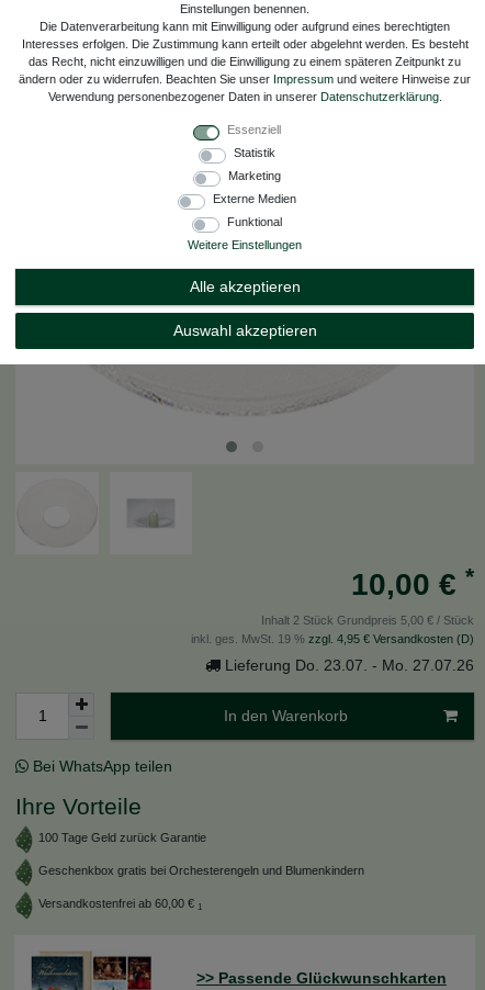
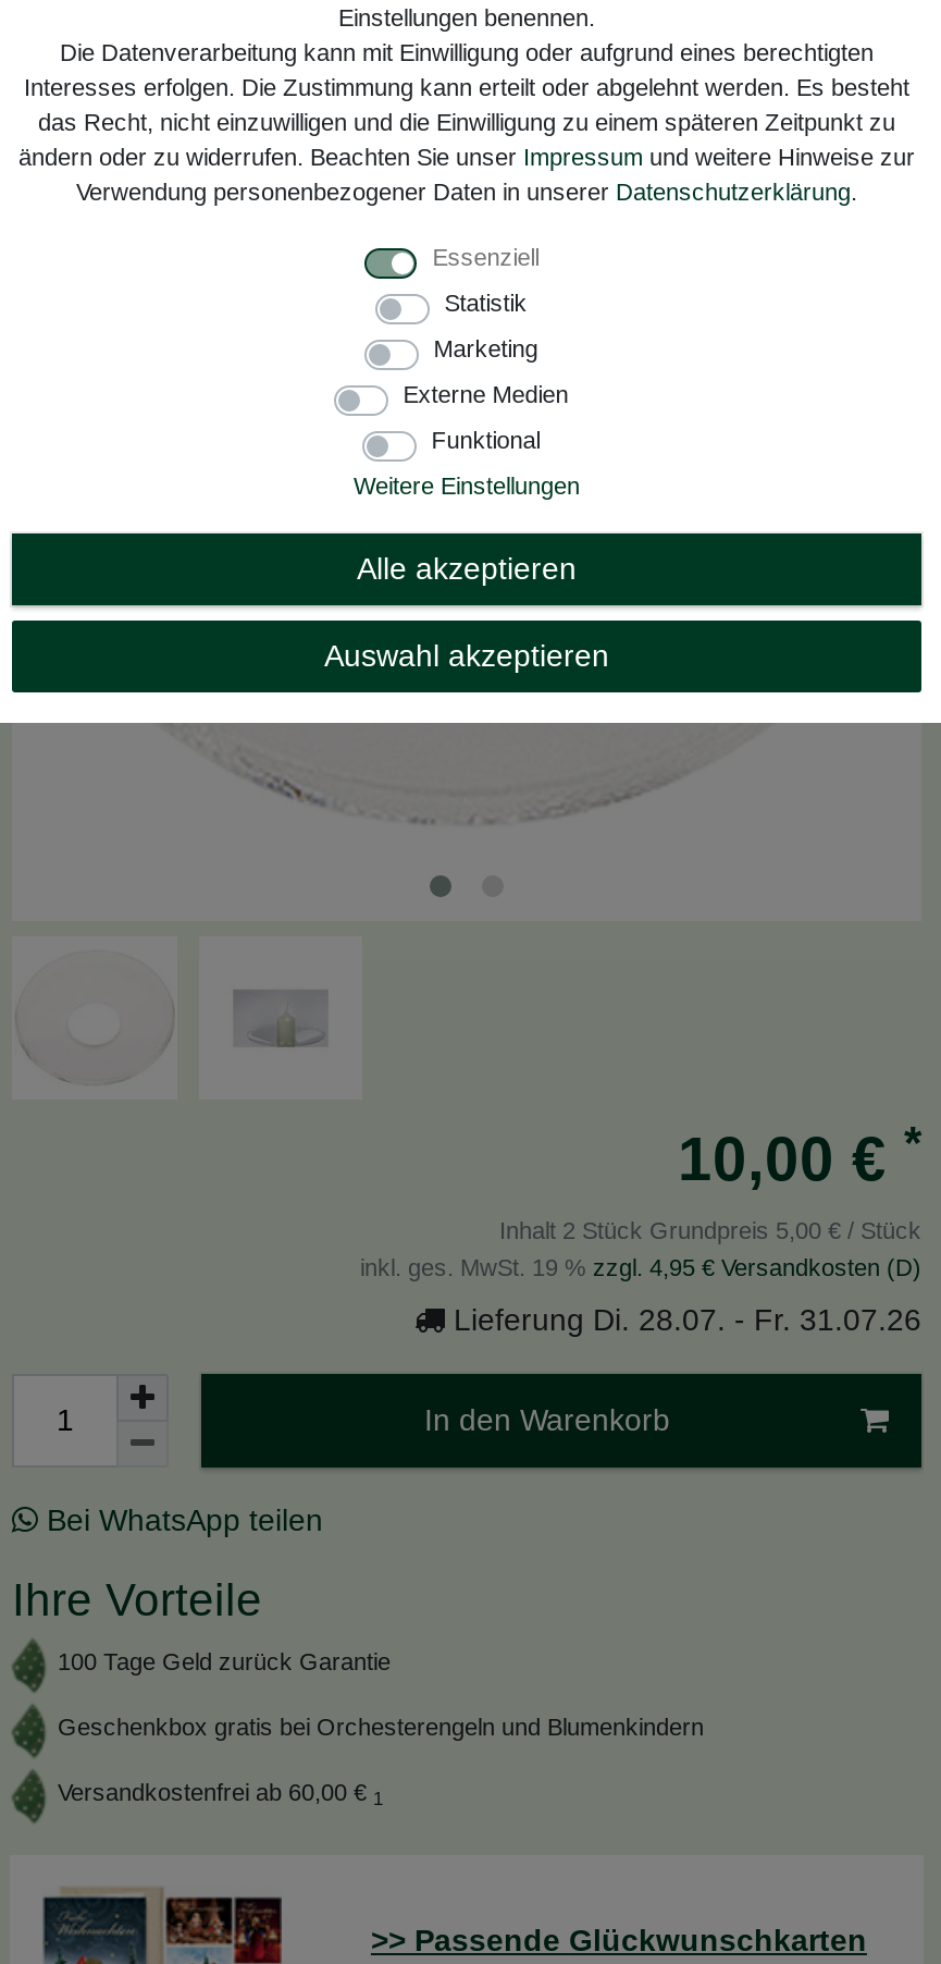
- Lieferung Do. 23.07. - Mo. 27.07.26
+ Lieferung Di. 28.07. - Fr. 31.07.26
